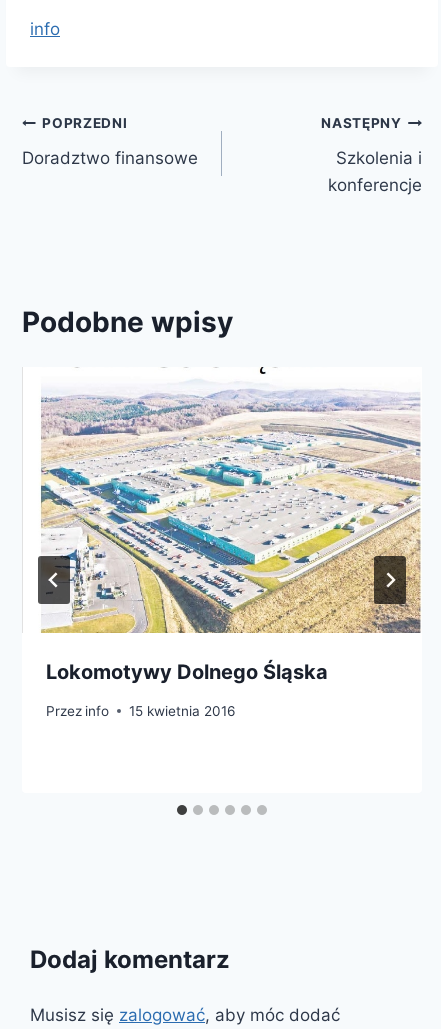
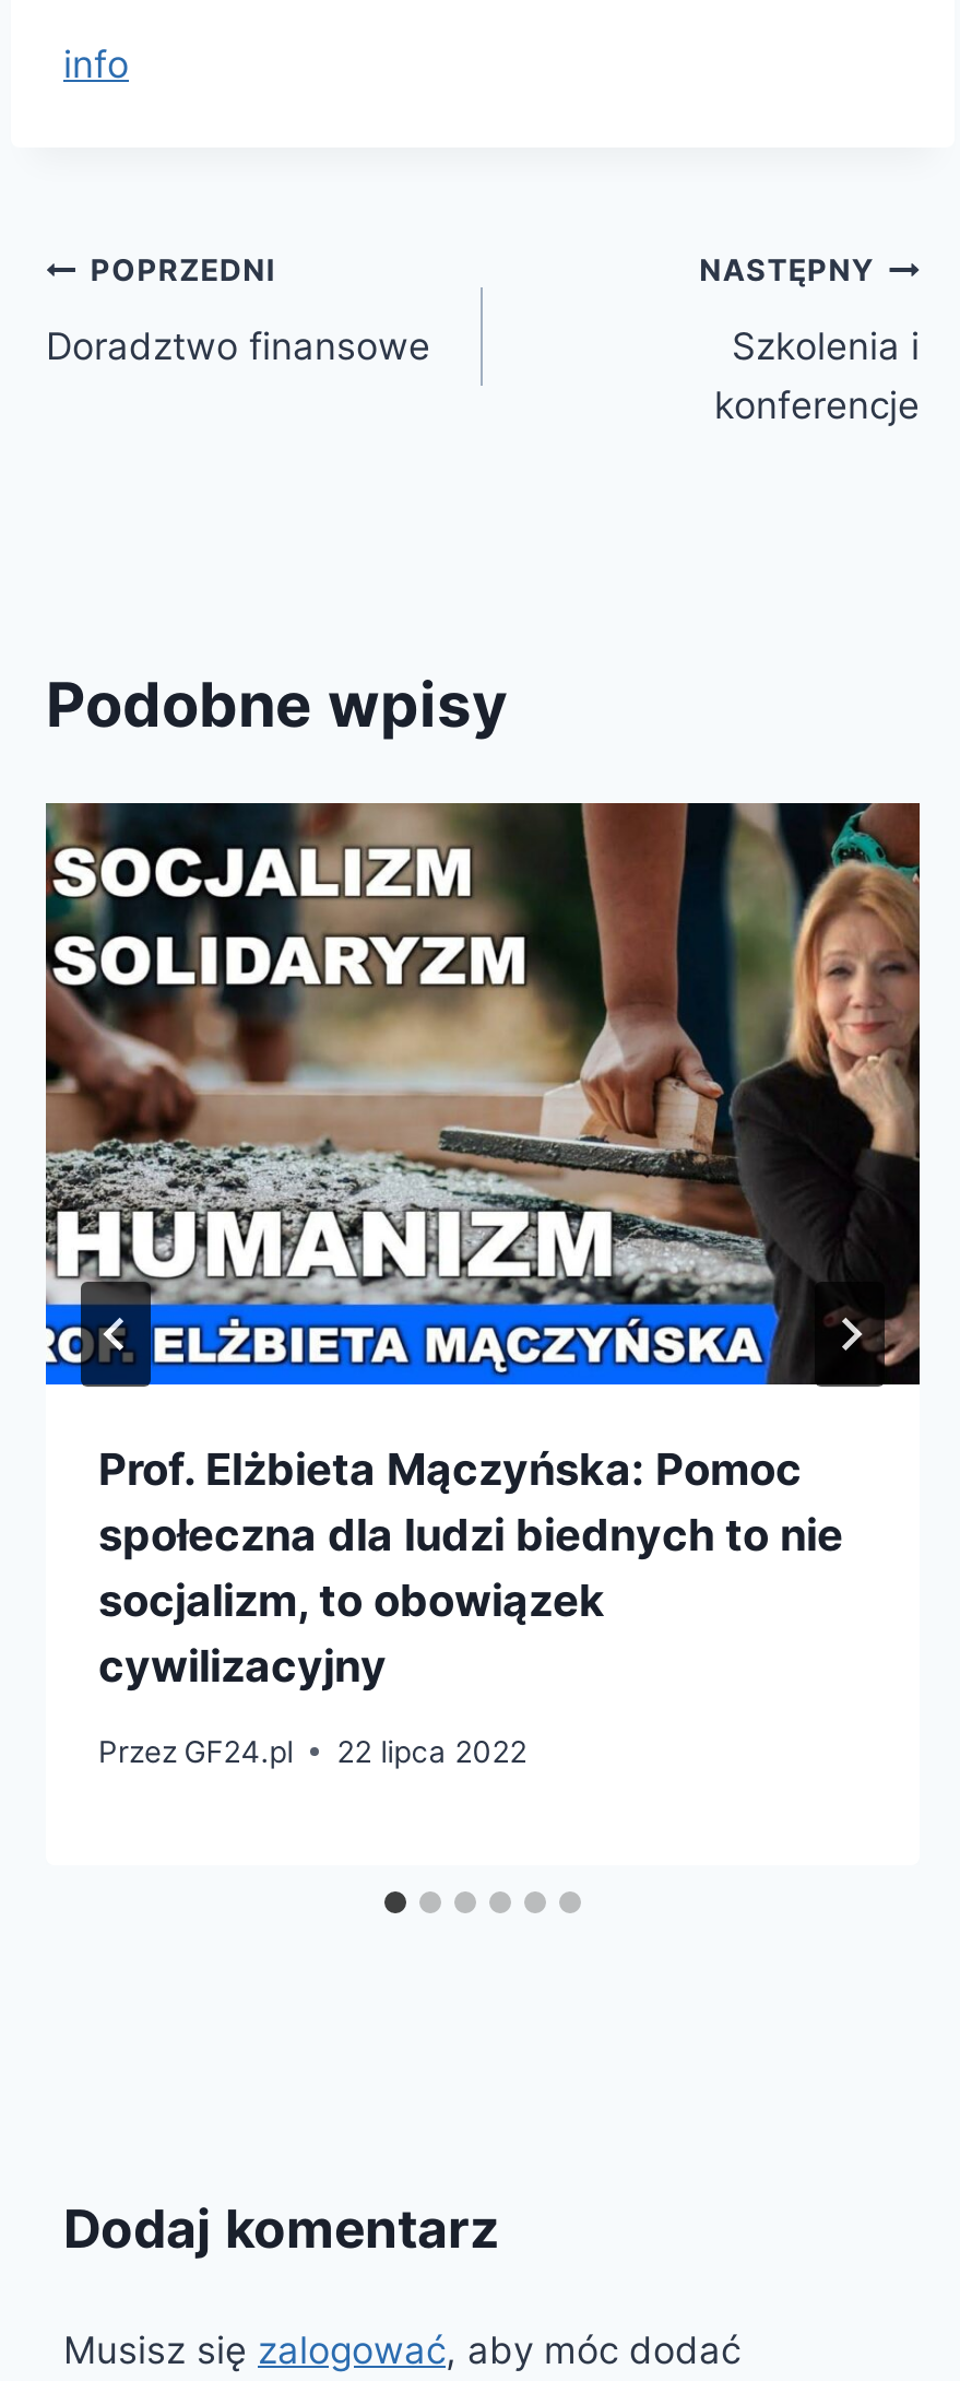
- [image]
- Lokomotywy Dolnego Śląska
+ [image]
+ Prof. Elżbieta Mączyńska: Pomoc
+ społeczna dla ludzi biednych to nie
+ socjalizm, to obowiązek
+ cywilizacyjny

- Przez info
- 15 kwietnia 2016
+ Przez GF24.pl
+ 22 lipca 2022
